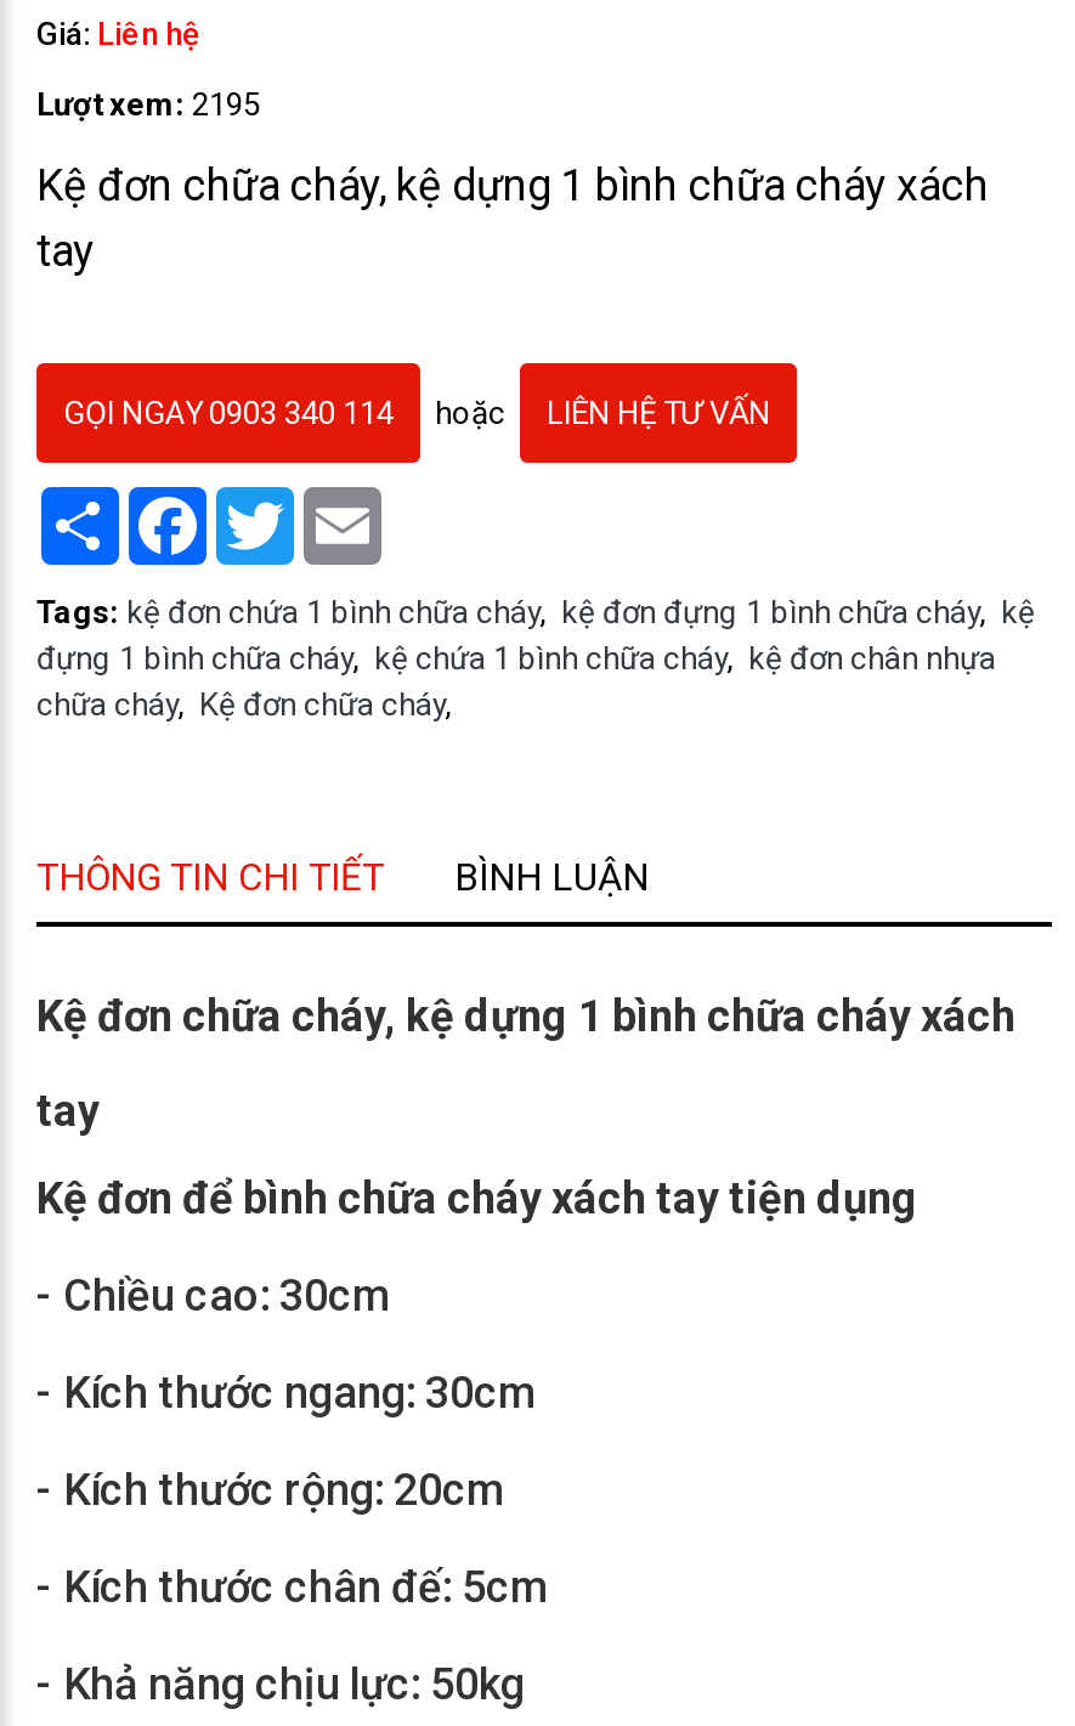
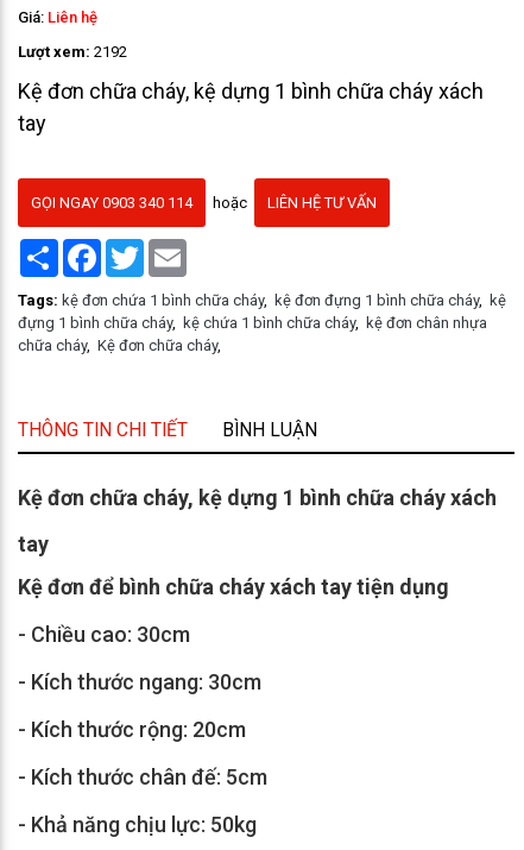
- Lượt xem: 2195
+ Lượt xem: 2192
